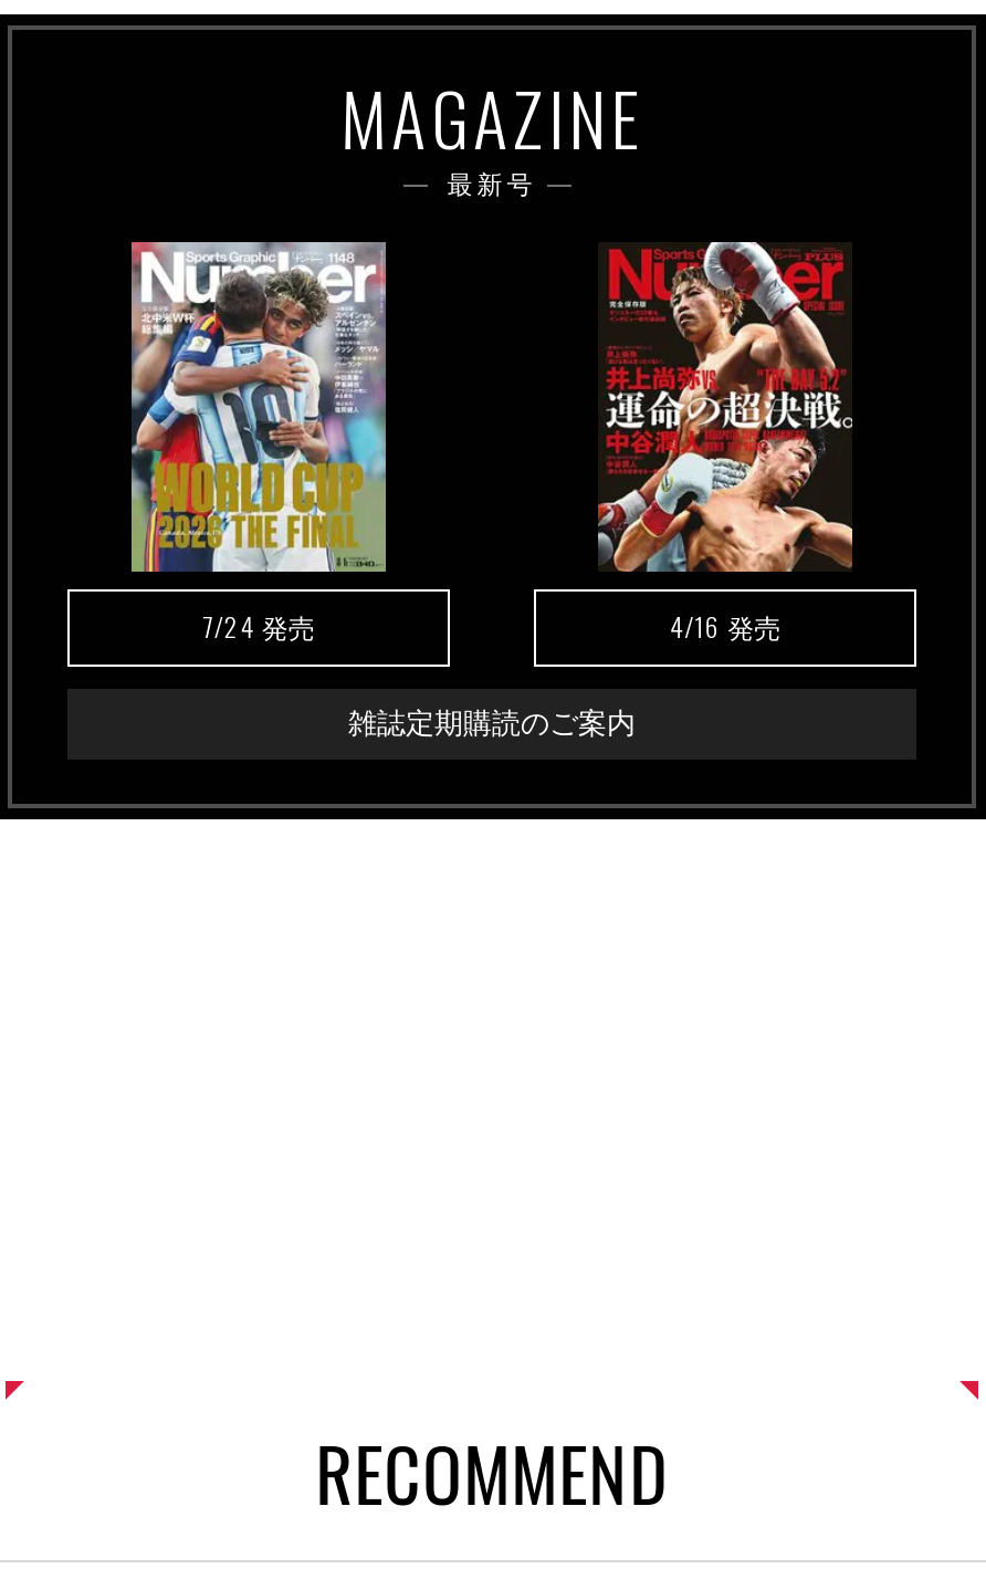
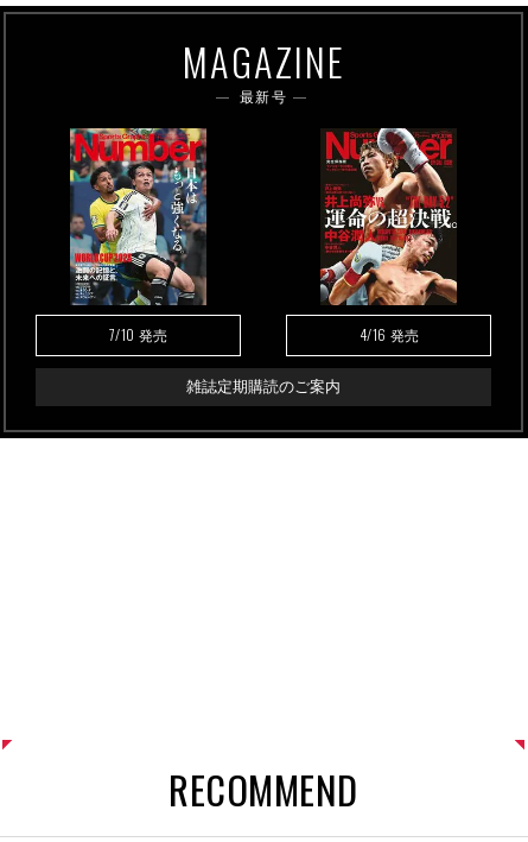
- [image]
- 7/24発売
+ [image]
+ 7/10発売
